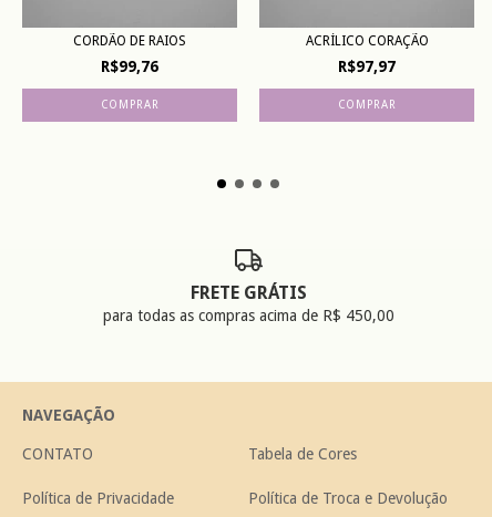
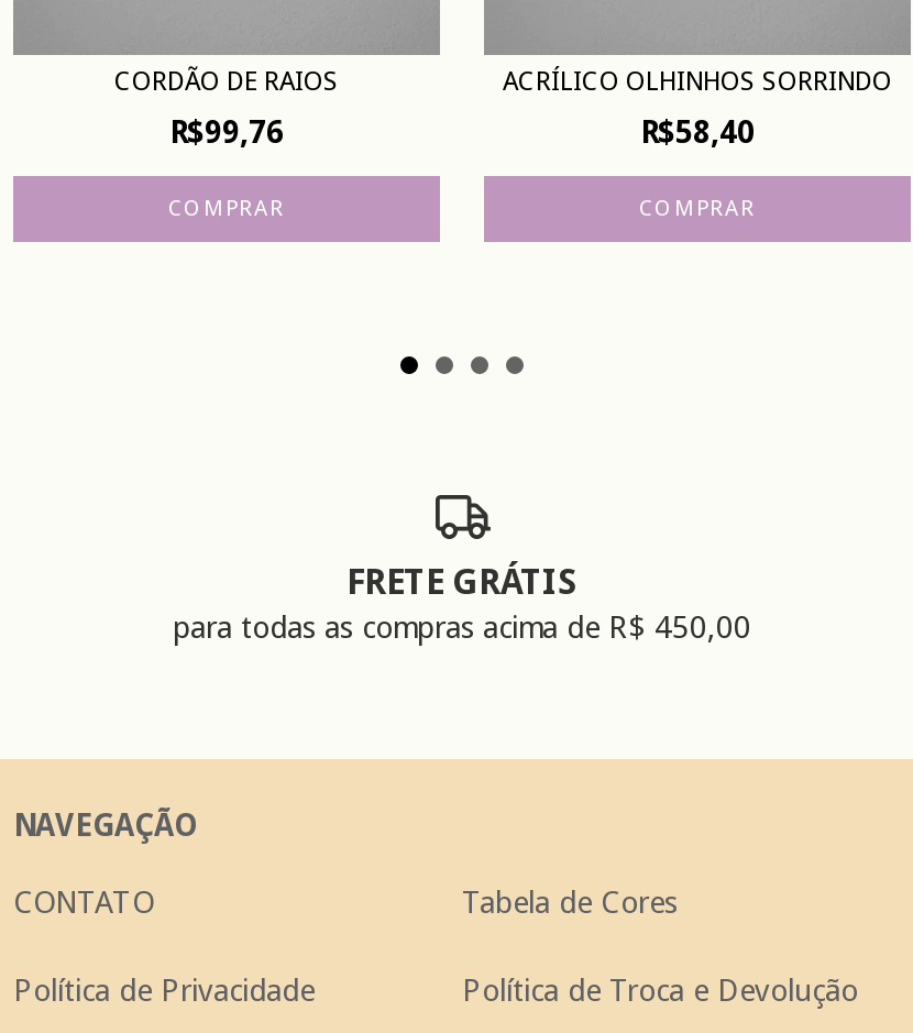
- ACRÍLICO CORAÇÃO
+ ACRÍLICO OLHINHOS SORRINDO

- R$97,97
+ R$58,40
